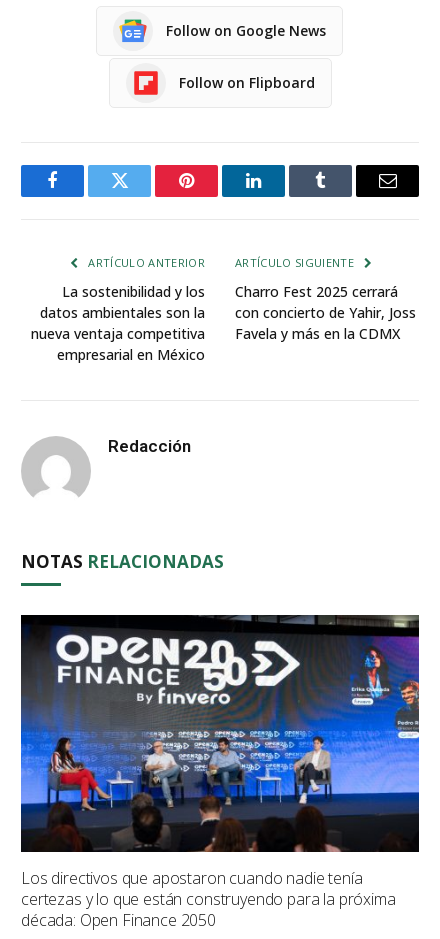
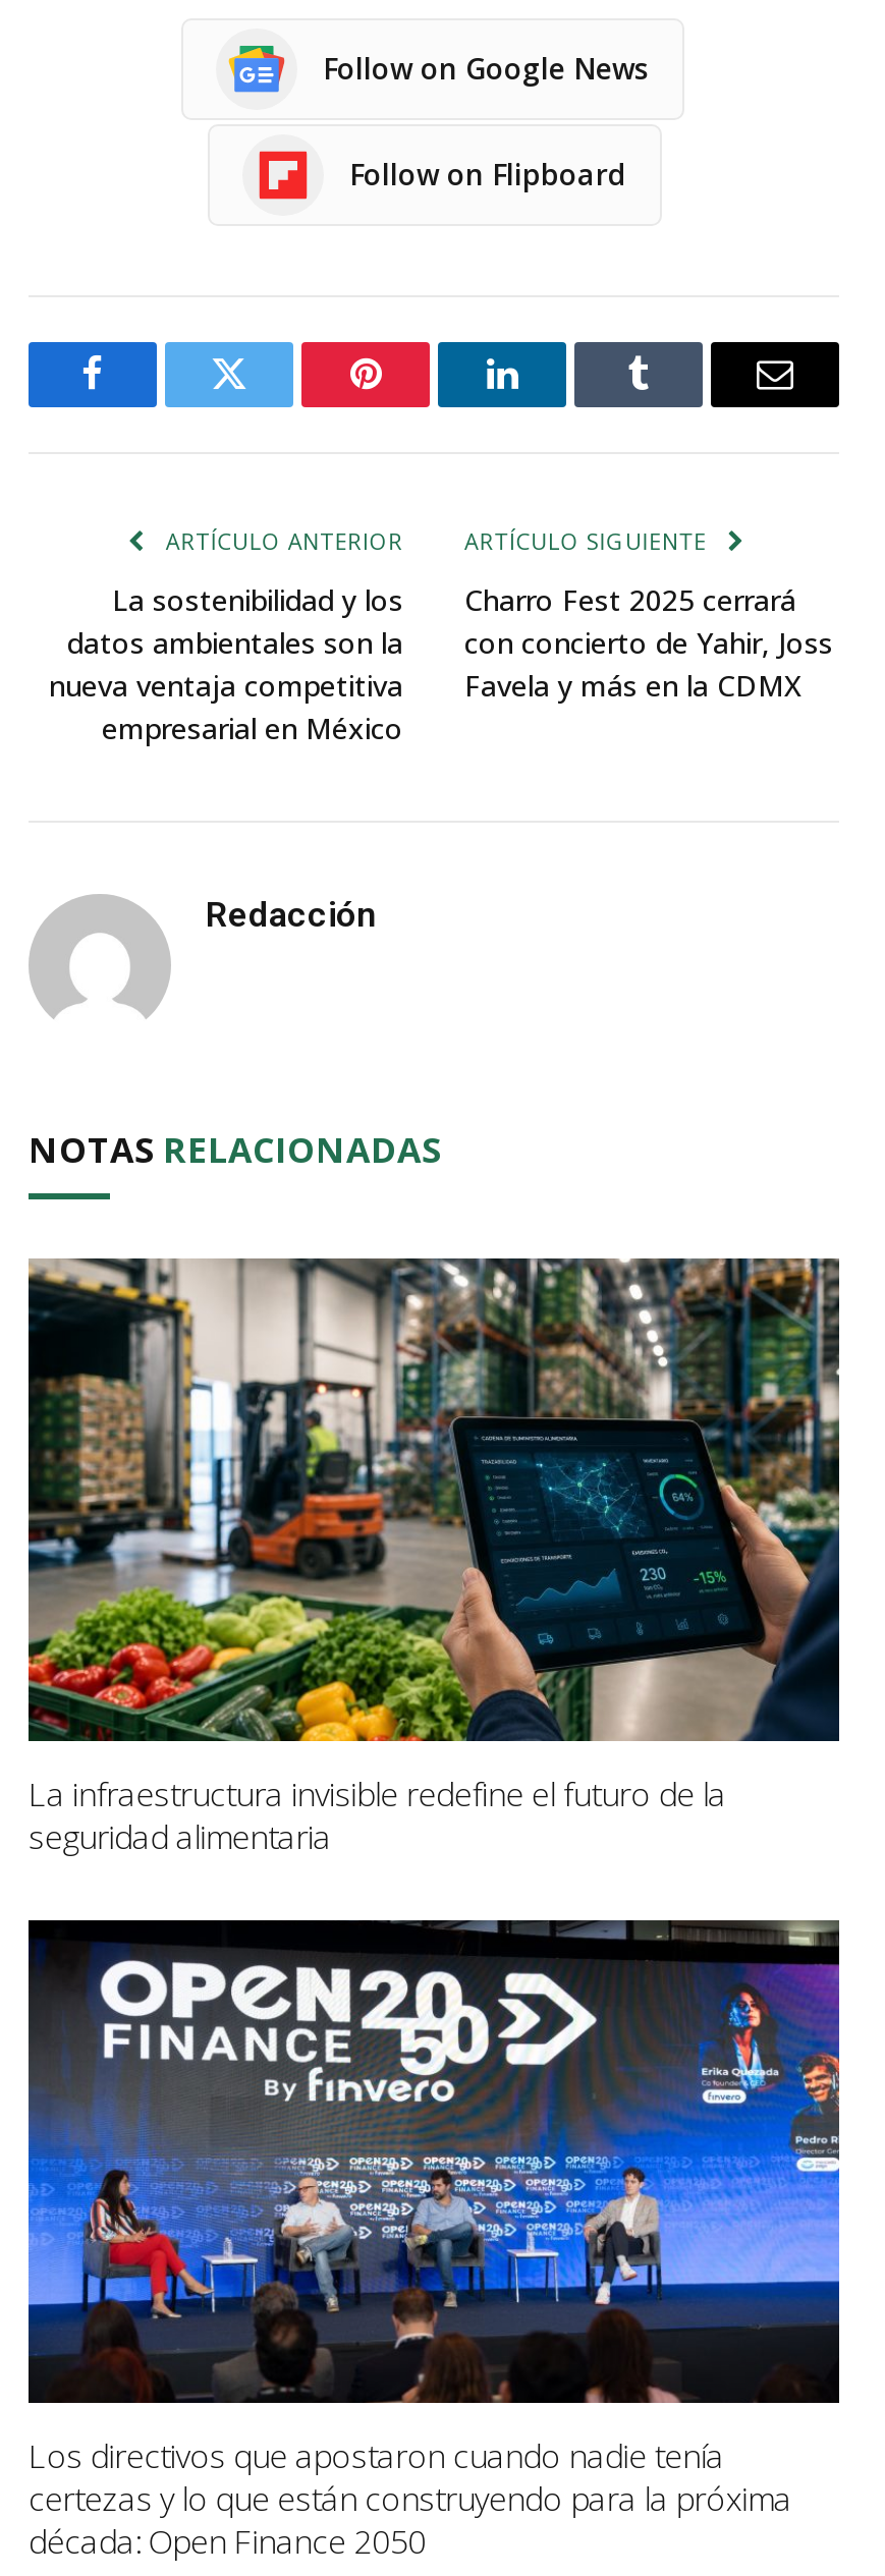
+ [image]
+ La infraestructura invisible redefine el futuro de la
+ seguridad alimentaria
